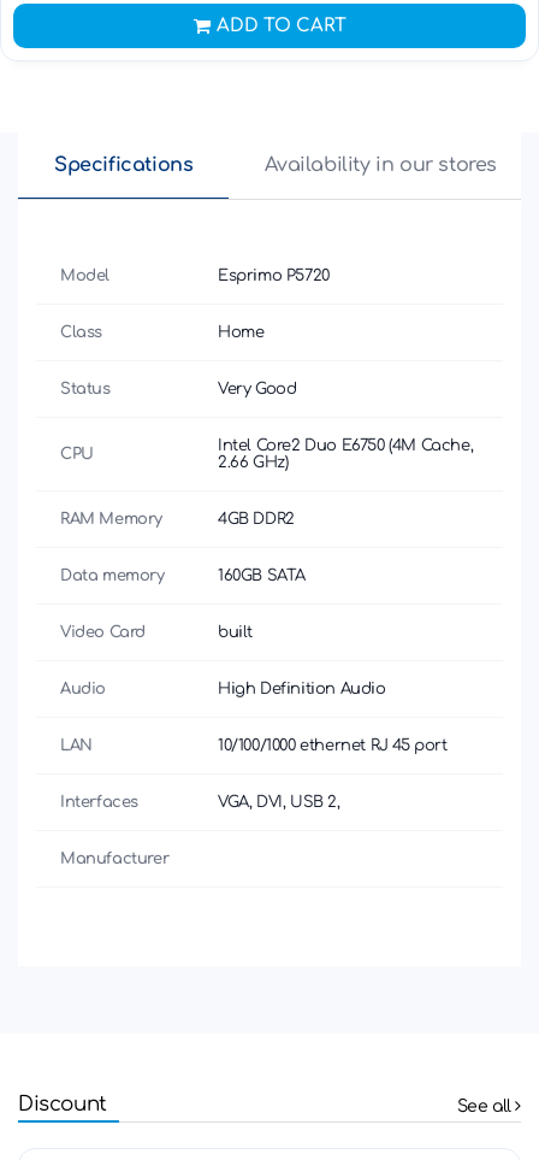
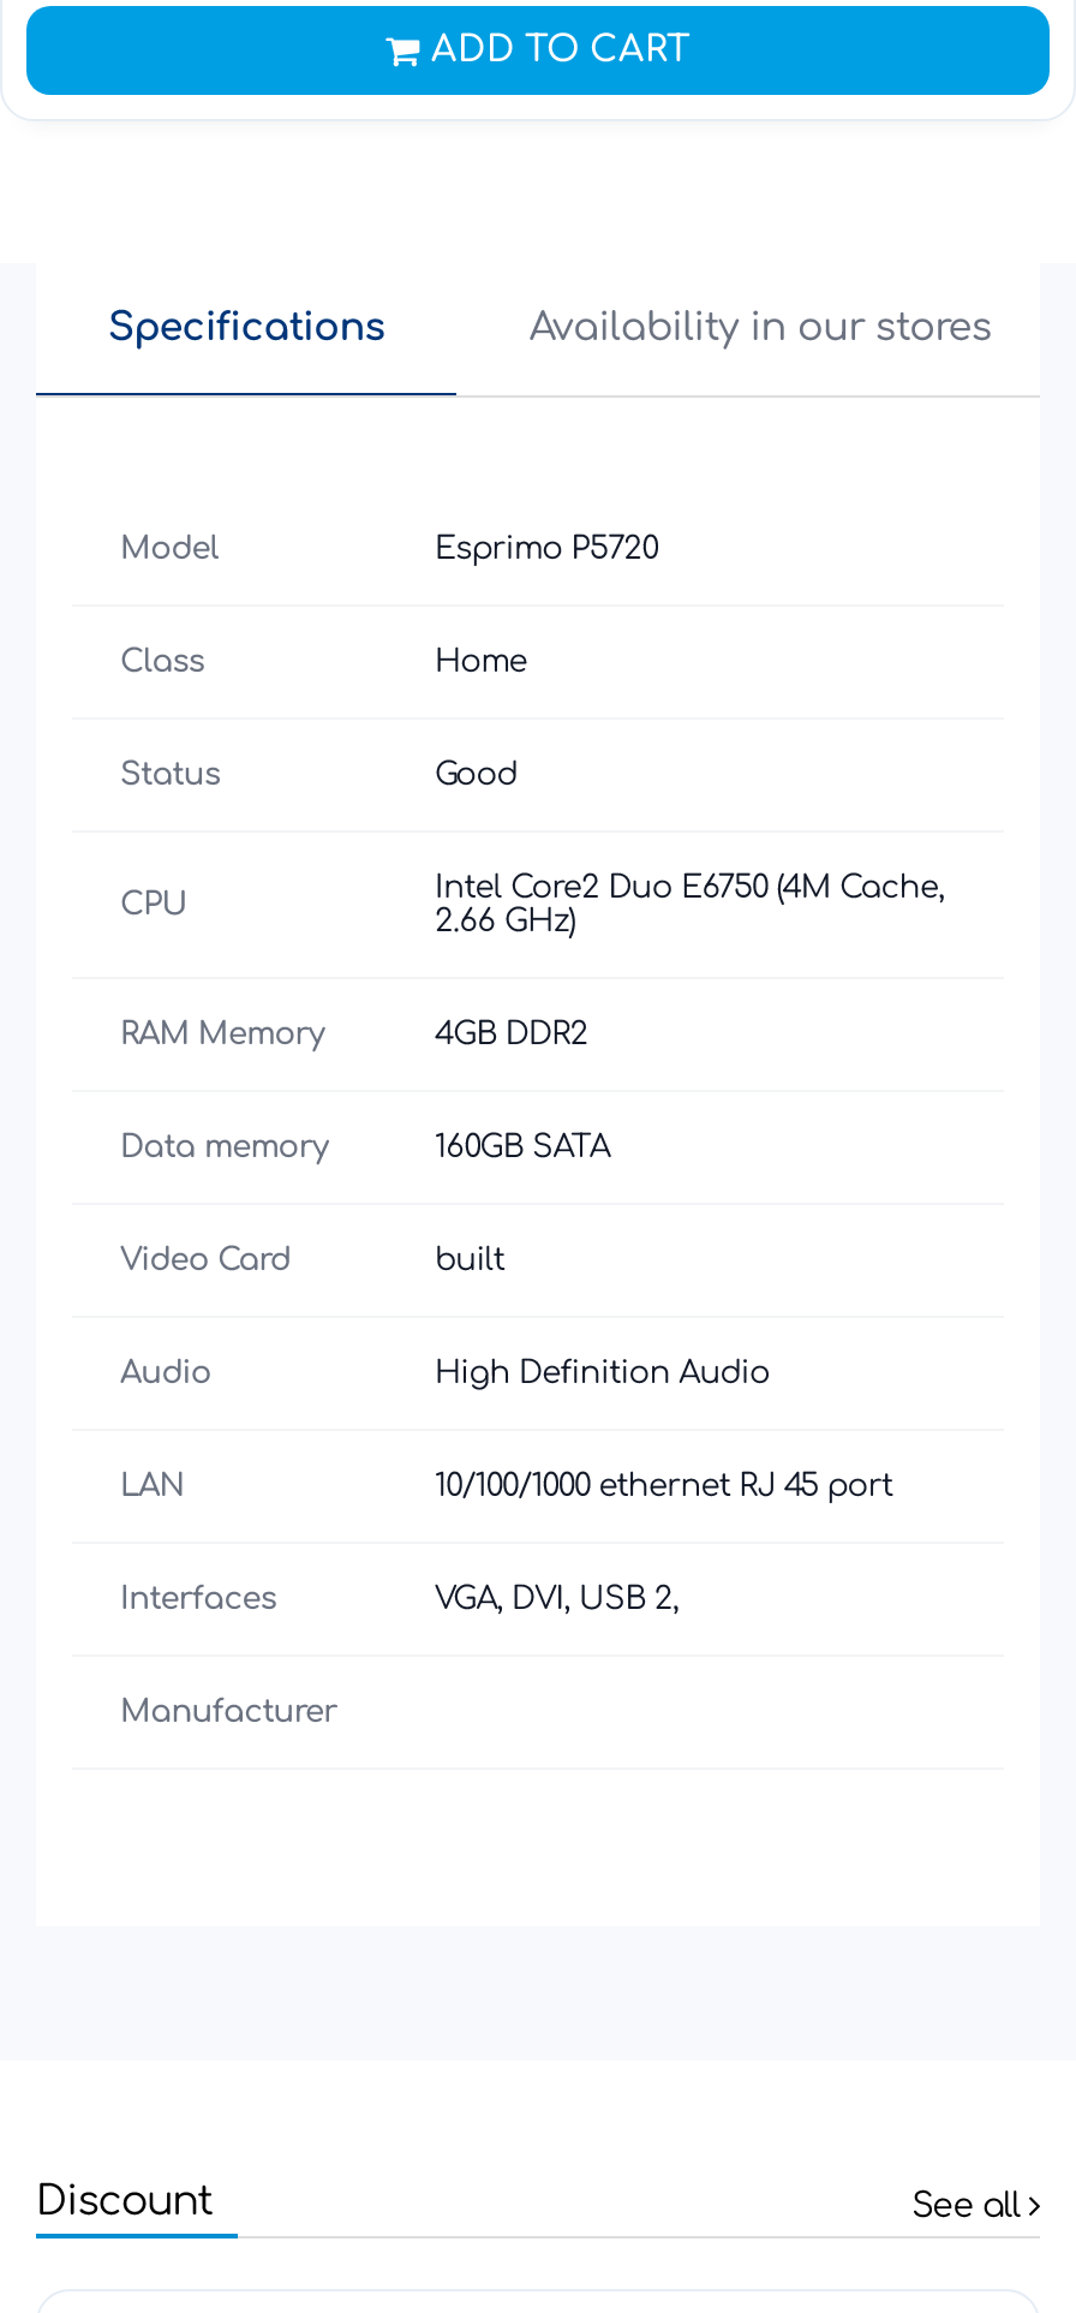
- Very Good
+ Good
